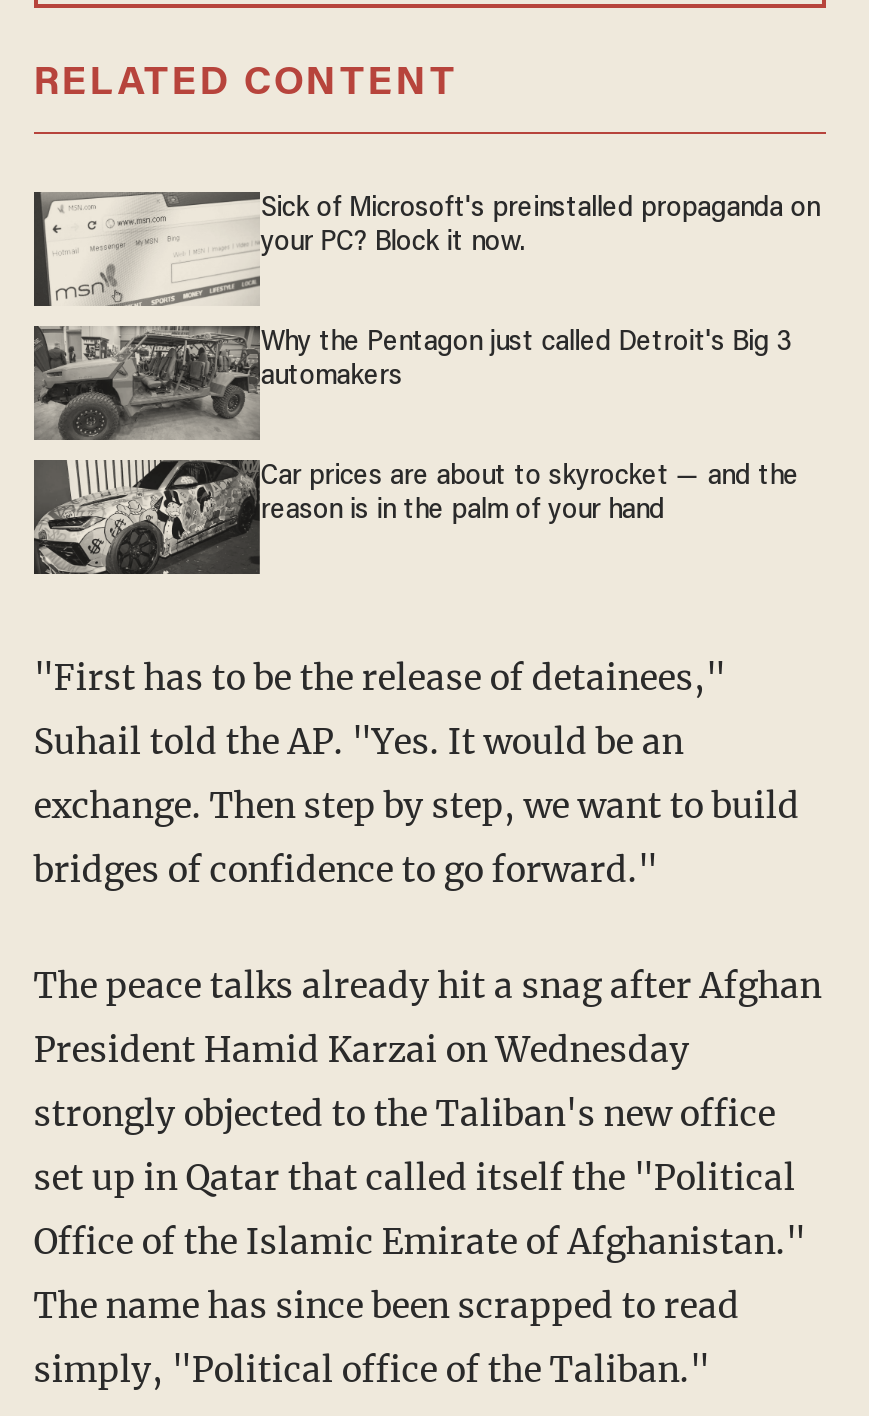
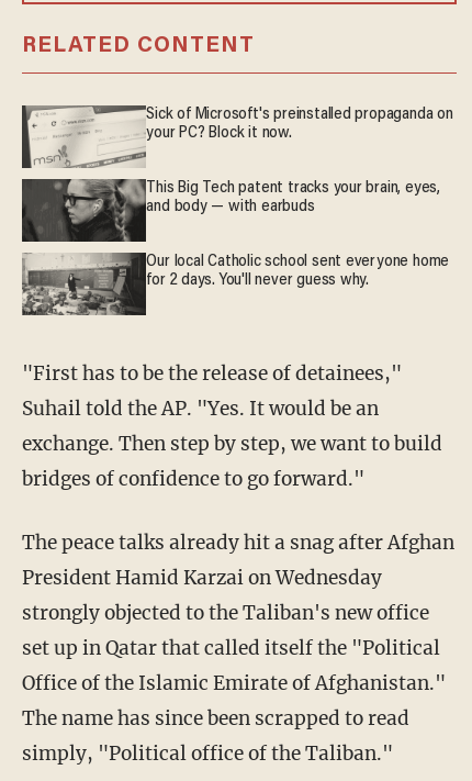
- [image]
- Why the Pentagon just called Detroit's Big 3
- automakers
+ [image]
+ This Big Tech patent tracks your brain, eyes,
+ and body — with earbuds

- [image]
- Car prices are about to skyrocket — and the
- reason is in the palm of your hand
+ [image]
+ Our local Catholic school sent everyone home
+ for 2 days. You'll never guess why.
